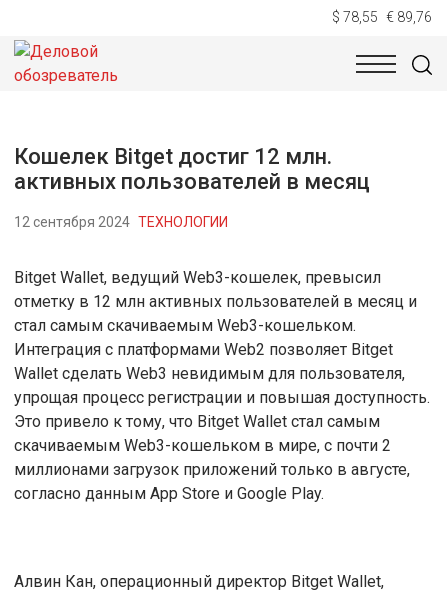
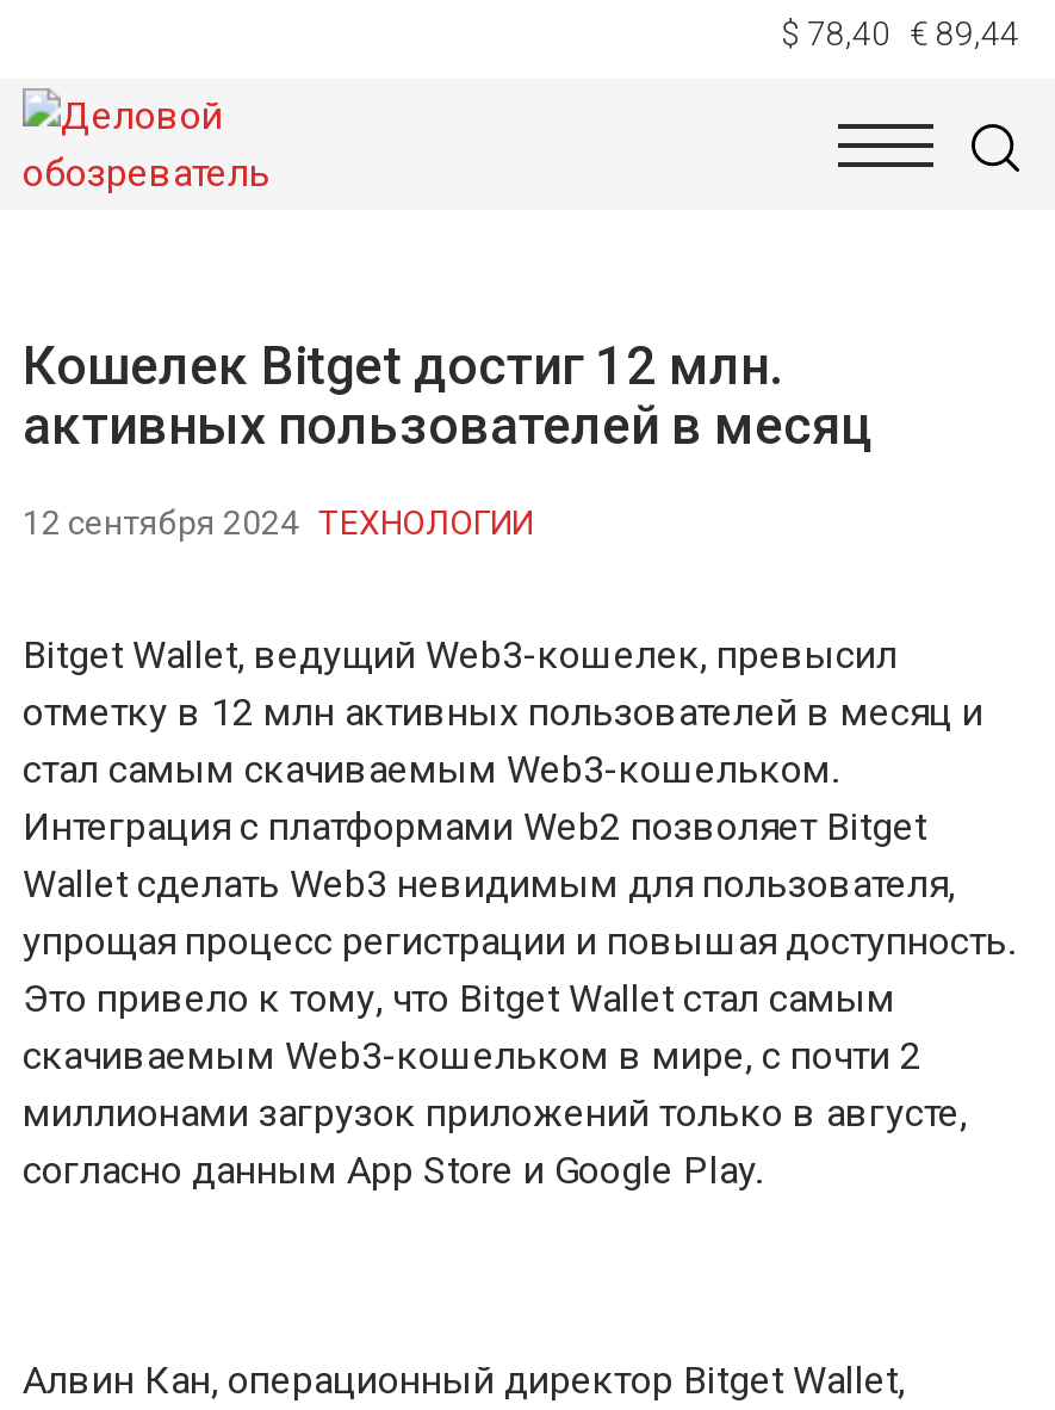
- $ 78,55 € 89,76
+ $ 78,40 € 89,44
